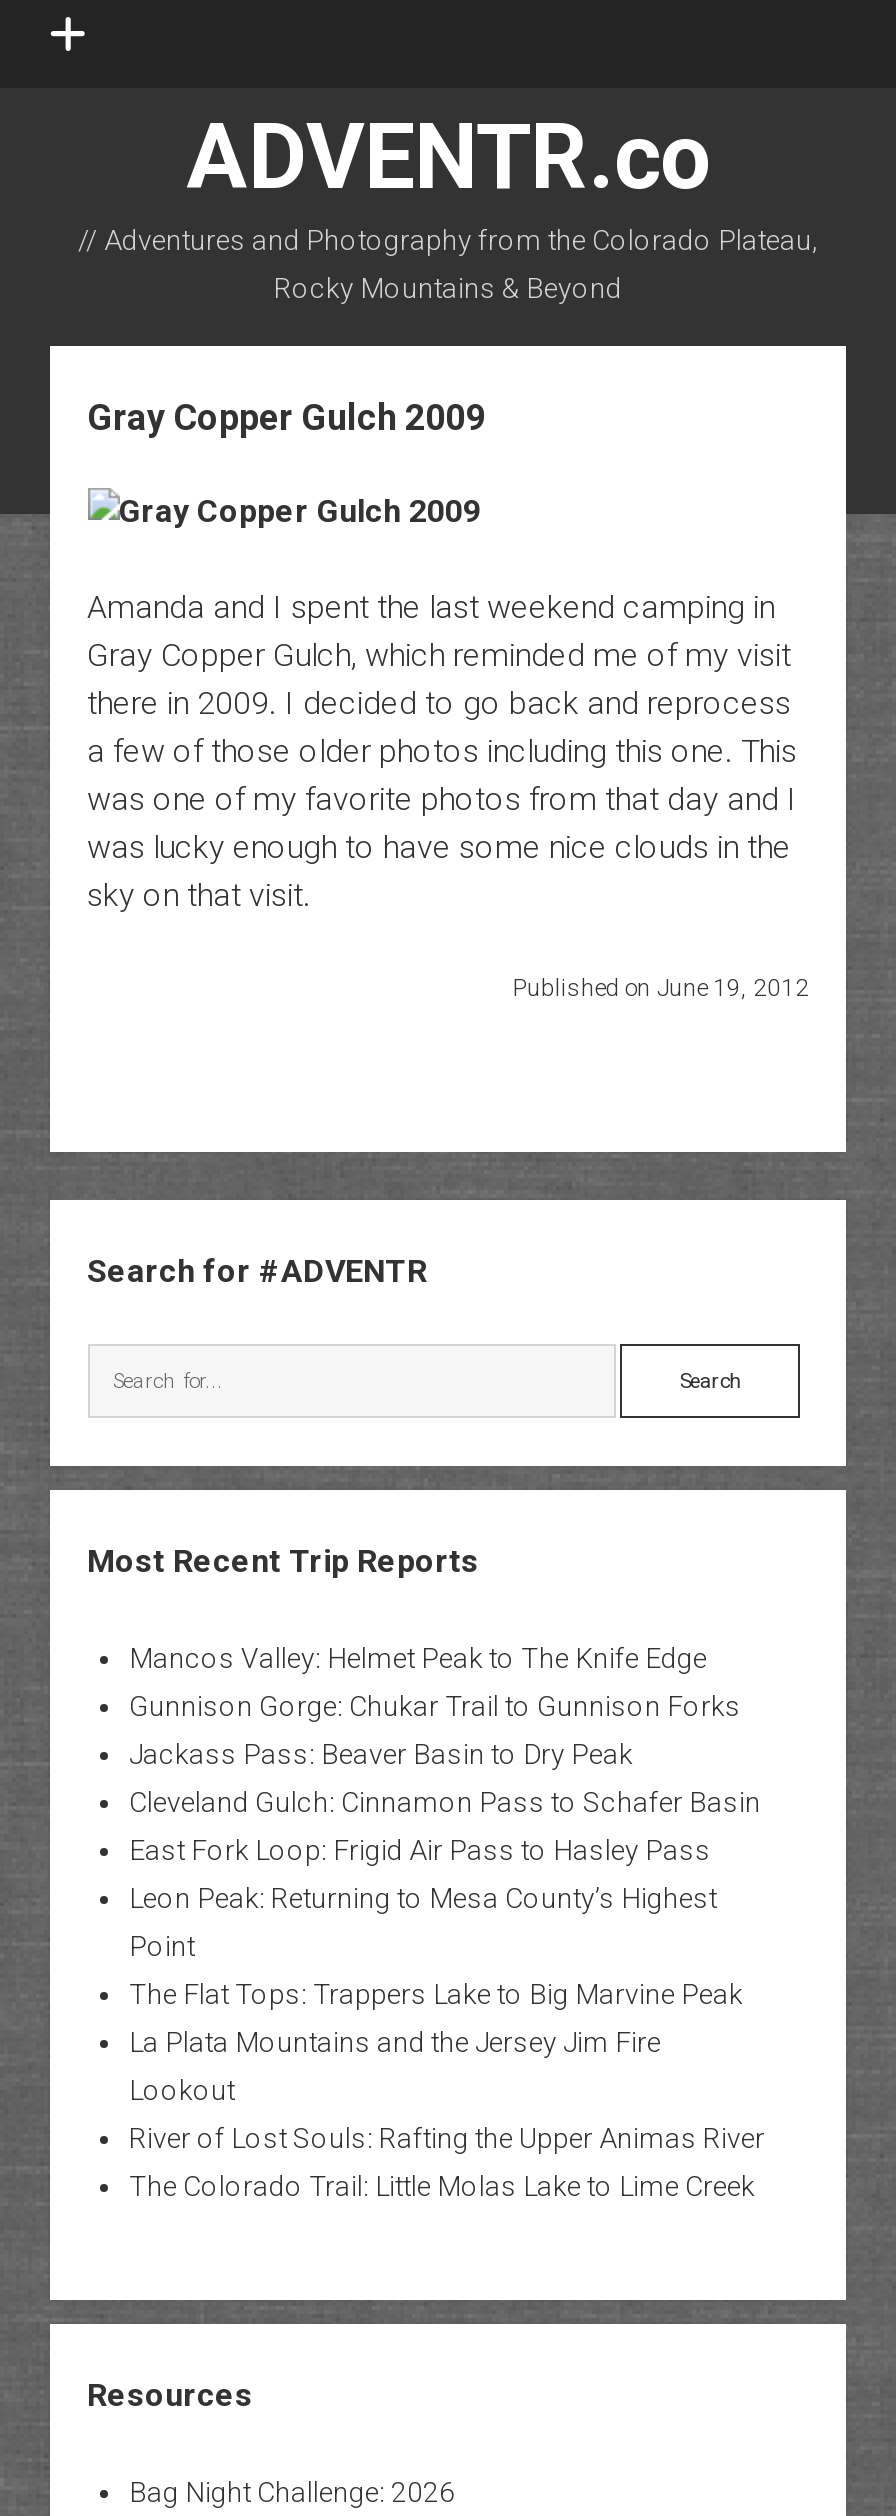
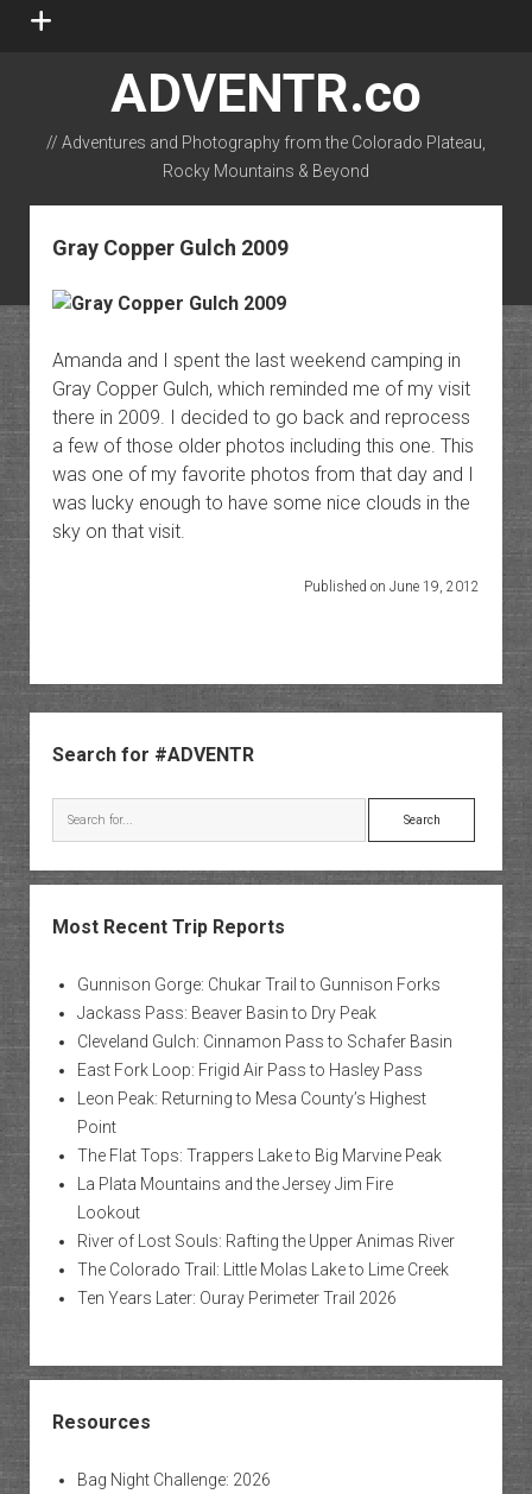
- Mancos Valley: Helmet Peak to The Knife Edge

moved up: Gunnison Gorge: Chukar Trail to Gunnison Forks | Jackass Pass: Beaver Basin to Dry Peak | Cleveland Gulch: Cinnamon Pass to Schafer Basin | ... | River of Lost Souls: Rafting the Upper Animas River | The Colorado Trail: Little Molas Lake to Lime Creek

+ Ten Years Later: Ouray Perimeter Trail 2026
